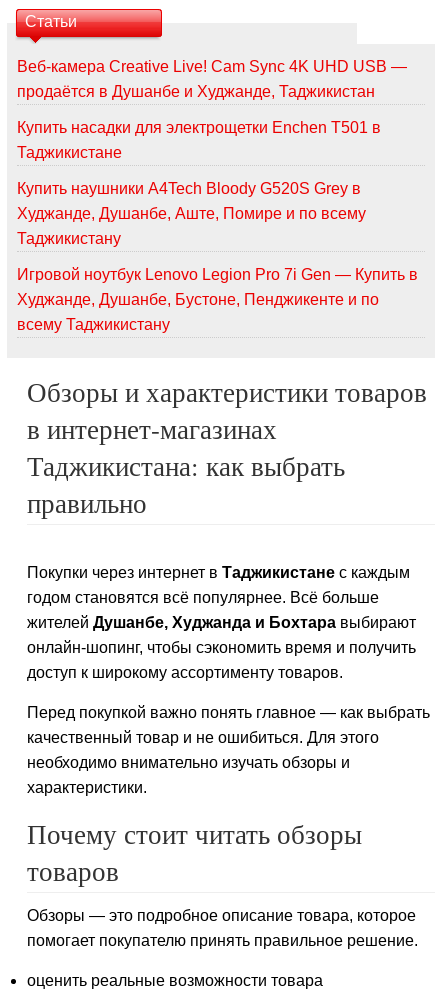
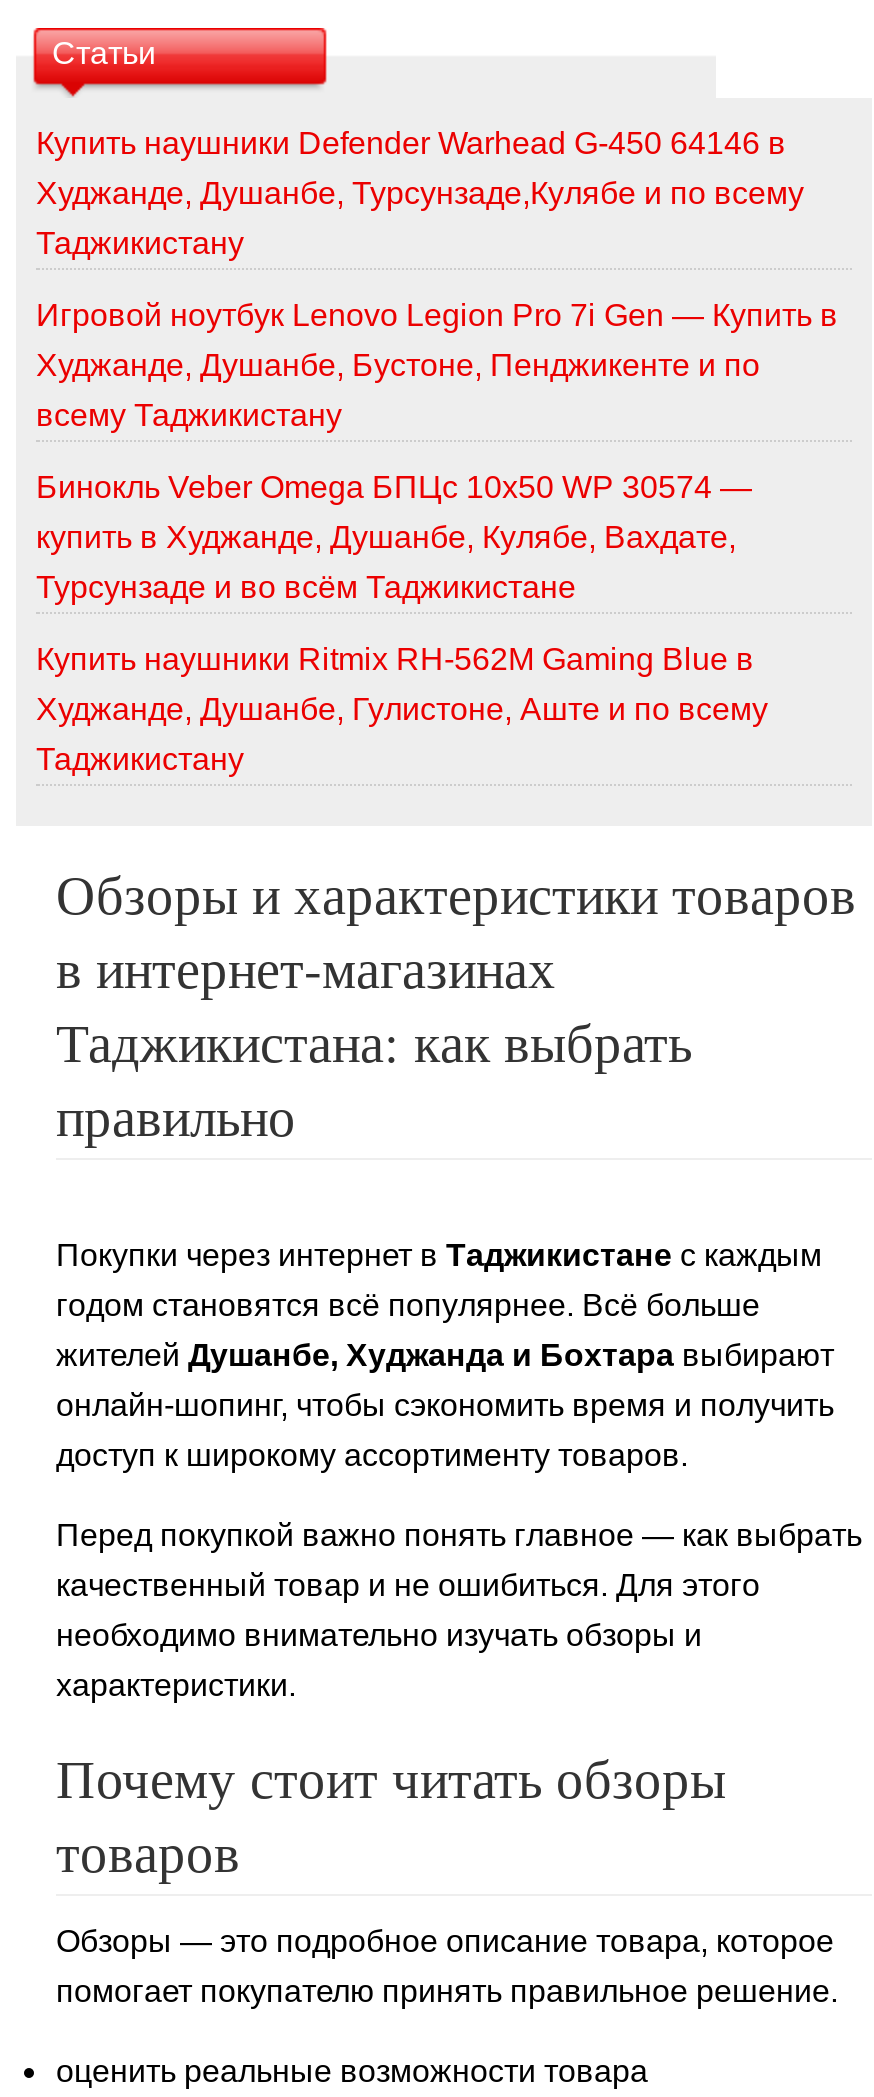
- Веб-камера Creative Live! Cam Sync 4K UHD USB —
- продаётся в Душанбе и Худжанде, Таджикистан
- Купить насадки для электрощетки Enchen T501 в
- Таджикистане
- Купить наушники A4Tech Bloody G520S Grey в
- Худжанде, Душанбе, Аште, Помире и по всему
+ Купить наушники Defender Warhead G-450 64146 в
+ Худжанде, Душанбе, Турсунзаде,Кулябе и по всему

moved up: Таджикистану | Игровой ноутбук Lenovo Legion Pro 7i Gen — Купить в | Худжанде, Душанбе, Бустоне, Пенджикенте и по | всему Таджикистану

+ Бинокль Veber Omega БПЦс 10x50 WP 30574 —
+ купить в Худжанде, Душанбе, Кулябе, Вахдате,
+ Турсунзаде и во всём Таджикистане
+ Купить наушники Ritmix RH-562M Gaming Blue в
+ Худжанде, Душанбе, Гулистоне, Аште и по всему
+ Таджикистану
